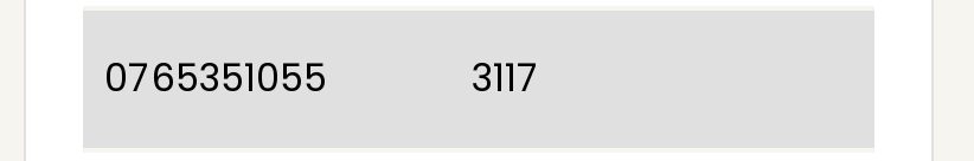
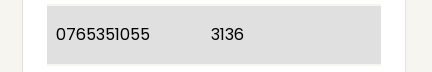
- 3117
+ 3136
